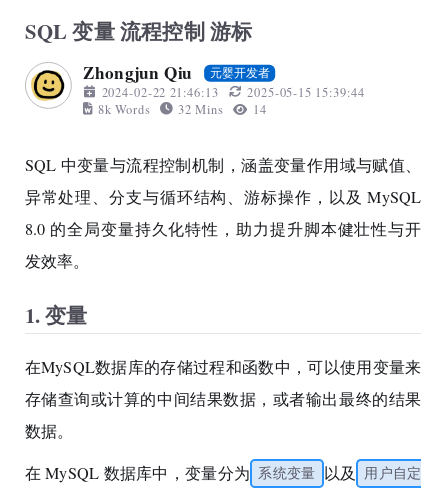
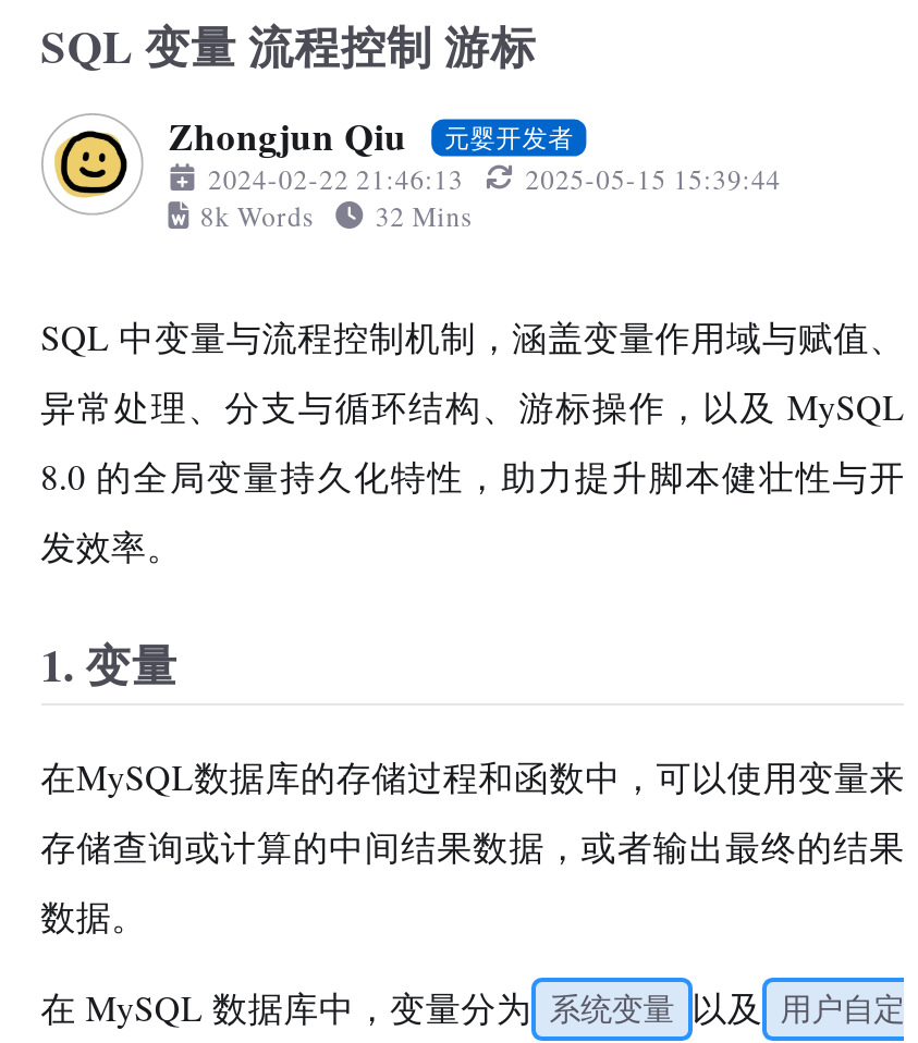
- 14
